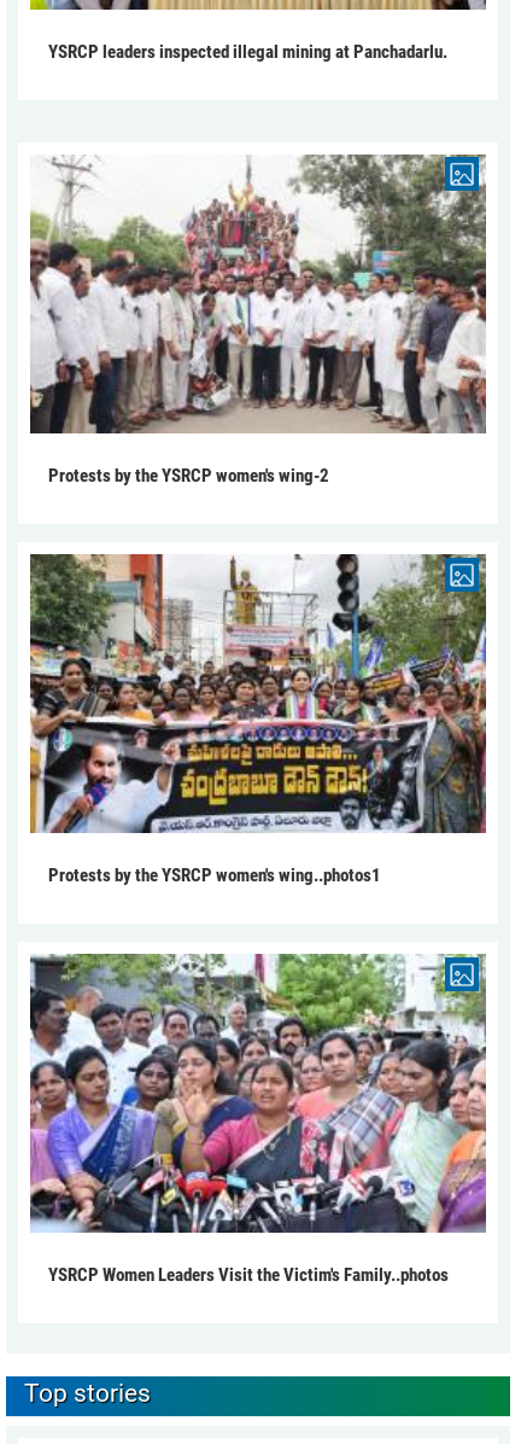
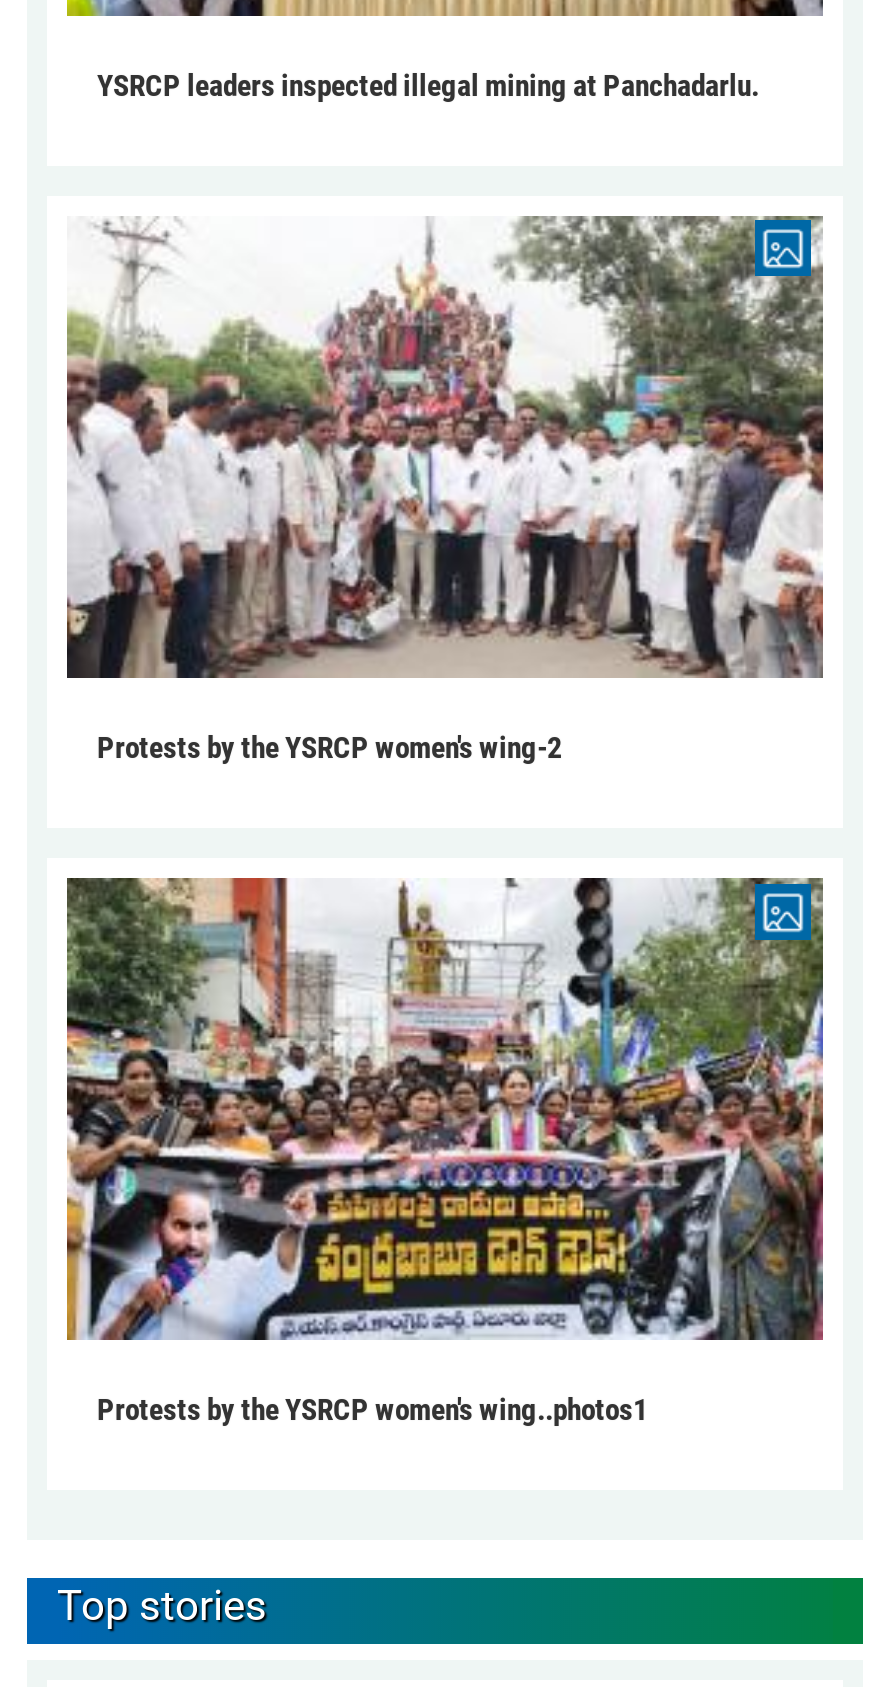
- [image]
- YSRCP Women Leaders Visit the Victim's Family..photos
